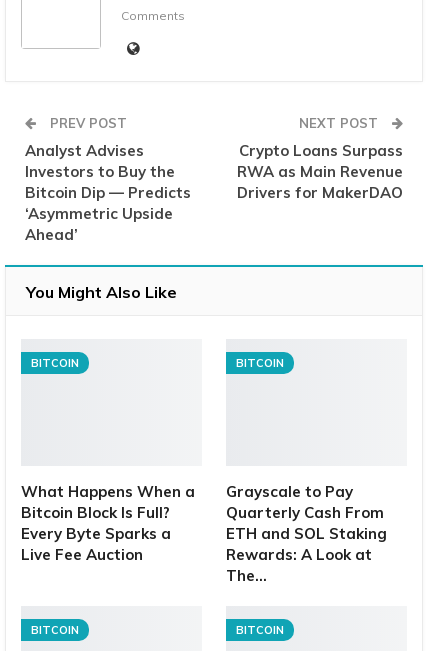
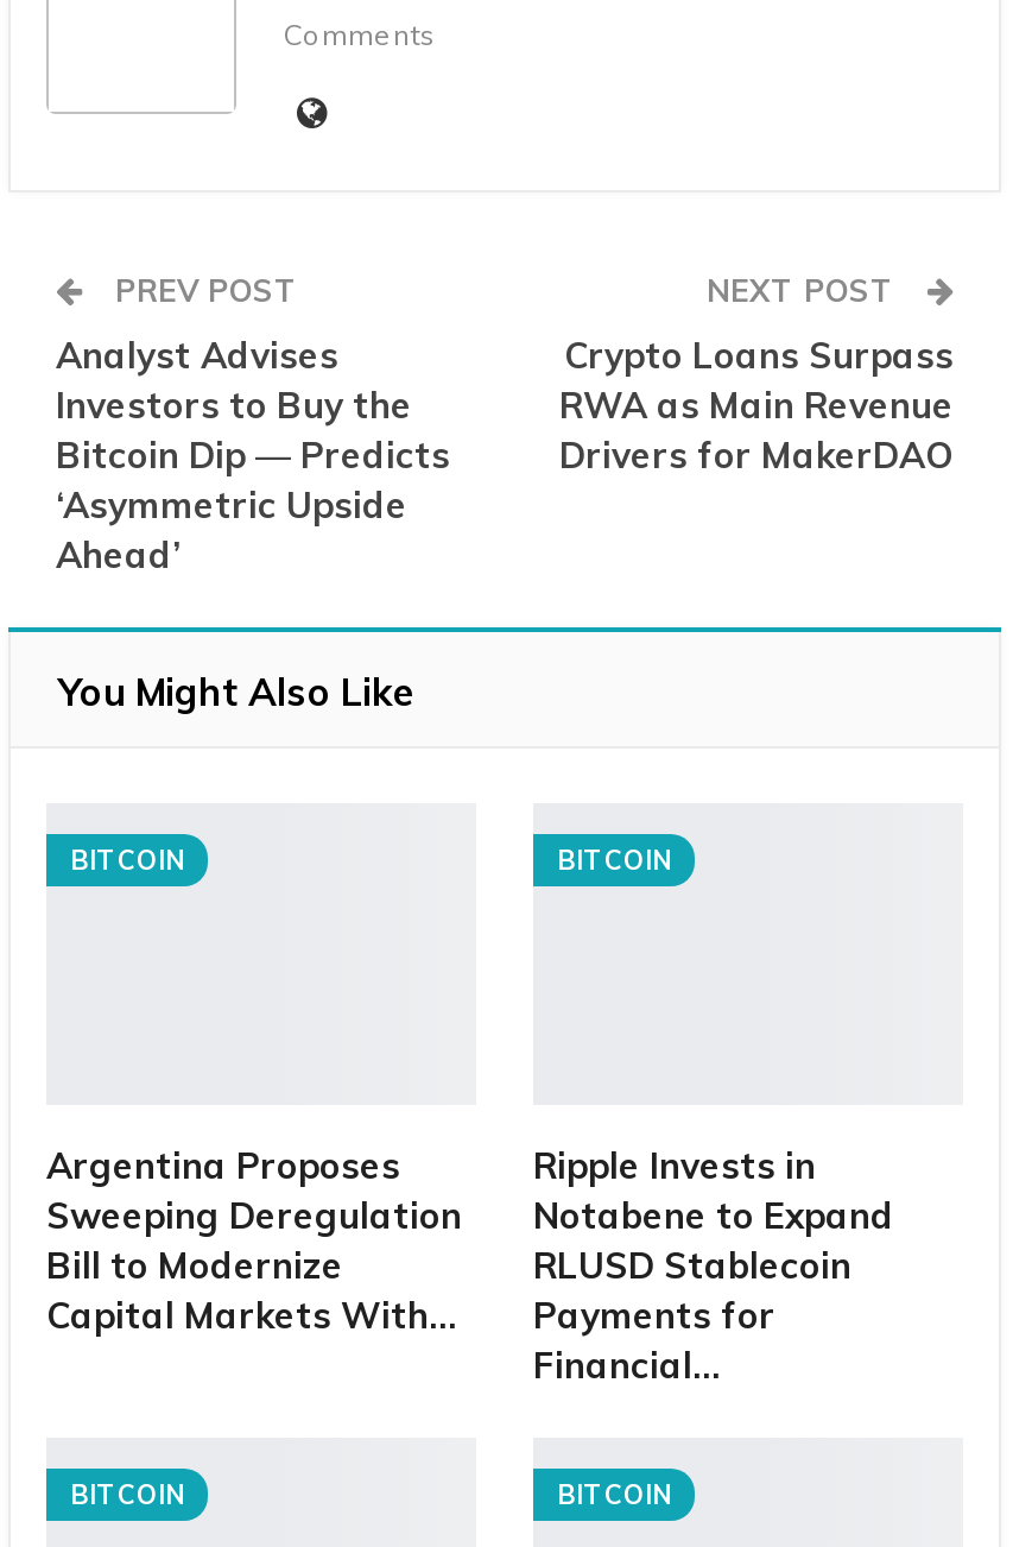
- What Happens When a
- Bitcoin Block Is Full?
- Every Byte Sparks a
- Live Fee Auction
+ Argentina Proposes
+ Sweeping Deregulation
+ Bill to Modernize
+ Capital Markets With…

- Grayscale to Pay
- Quarterly Cash From
- ETH and SOL Staking
- Rewards: A Look at
- The…
+ Ripple Invests in
+ Notabene to Expand
+ RLUSD Stablecoin
+ Payments for
+ Financial…
